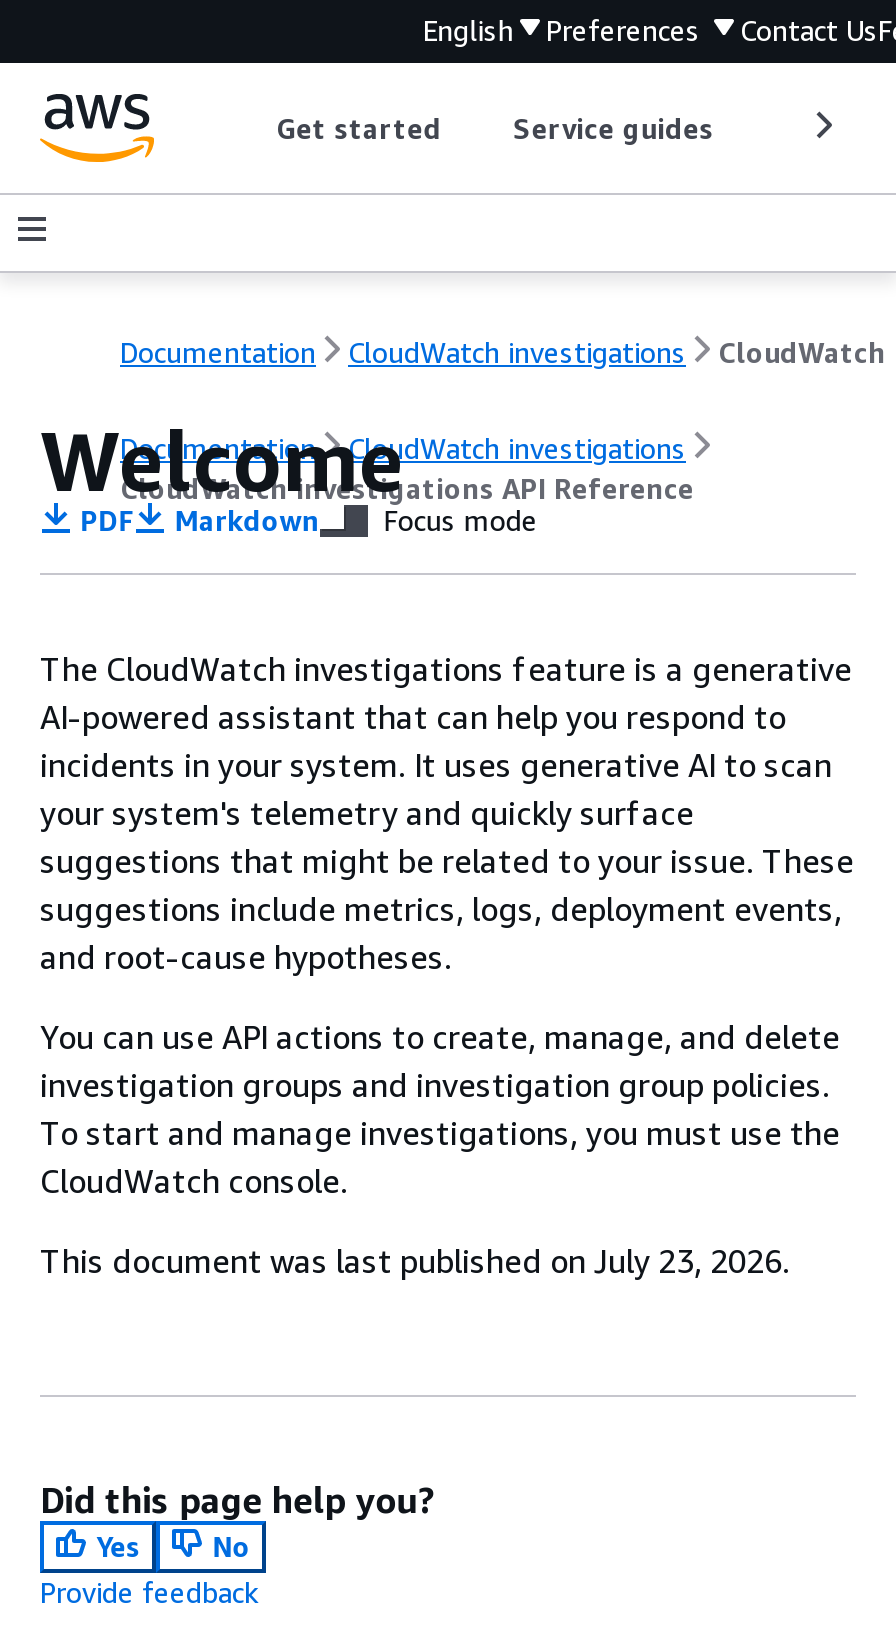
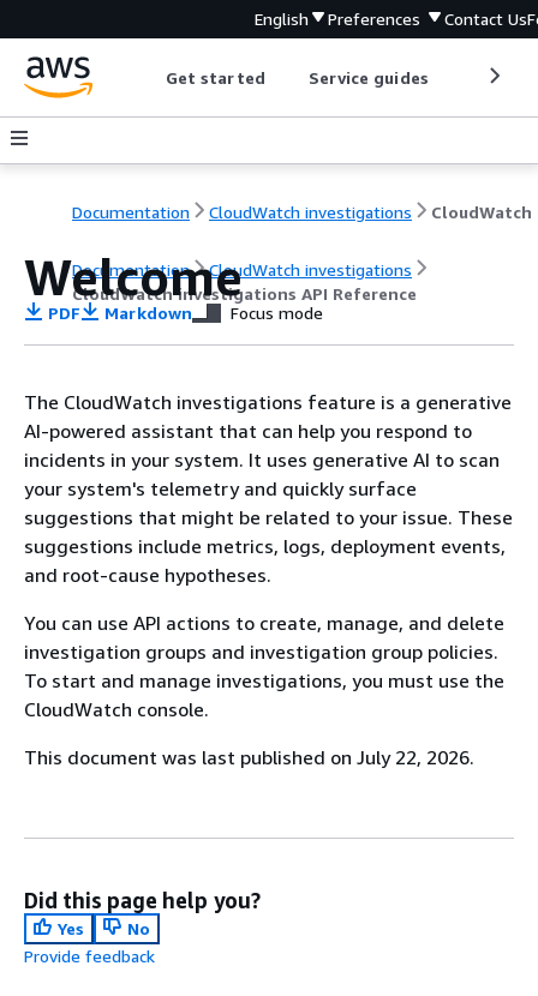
- This document was last published on July 23, 2026.
+ This document was last published on July 22, 2026.
